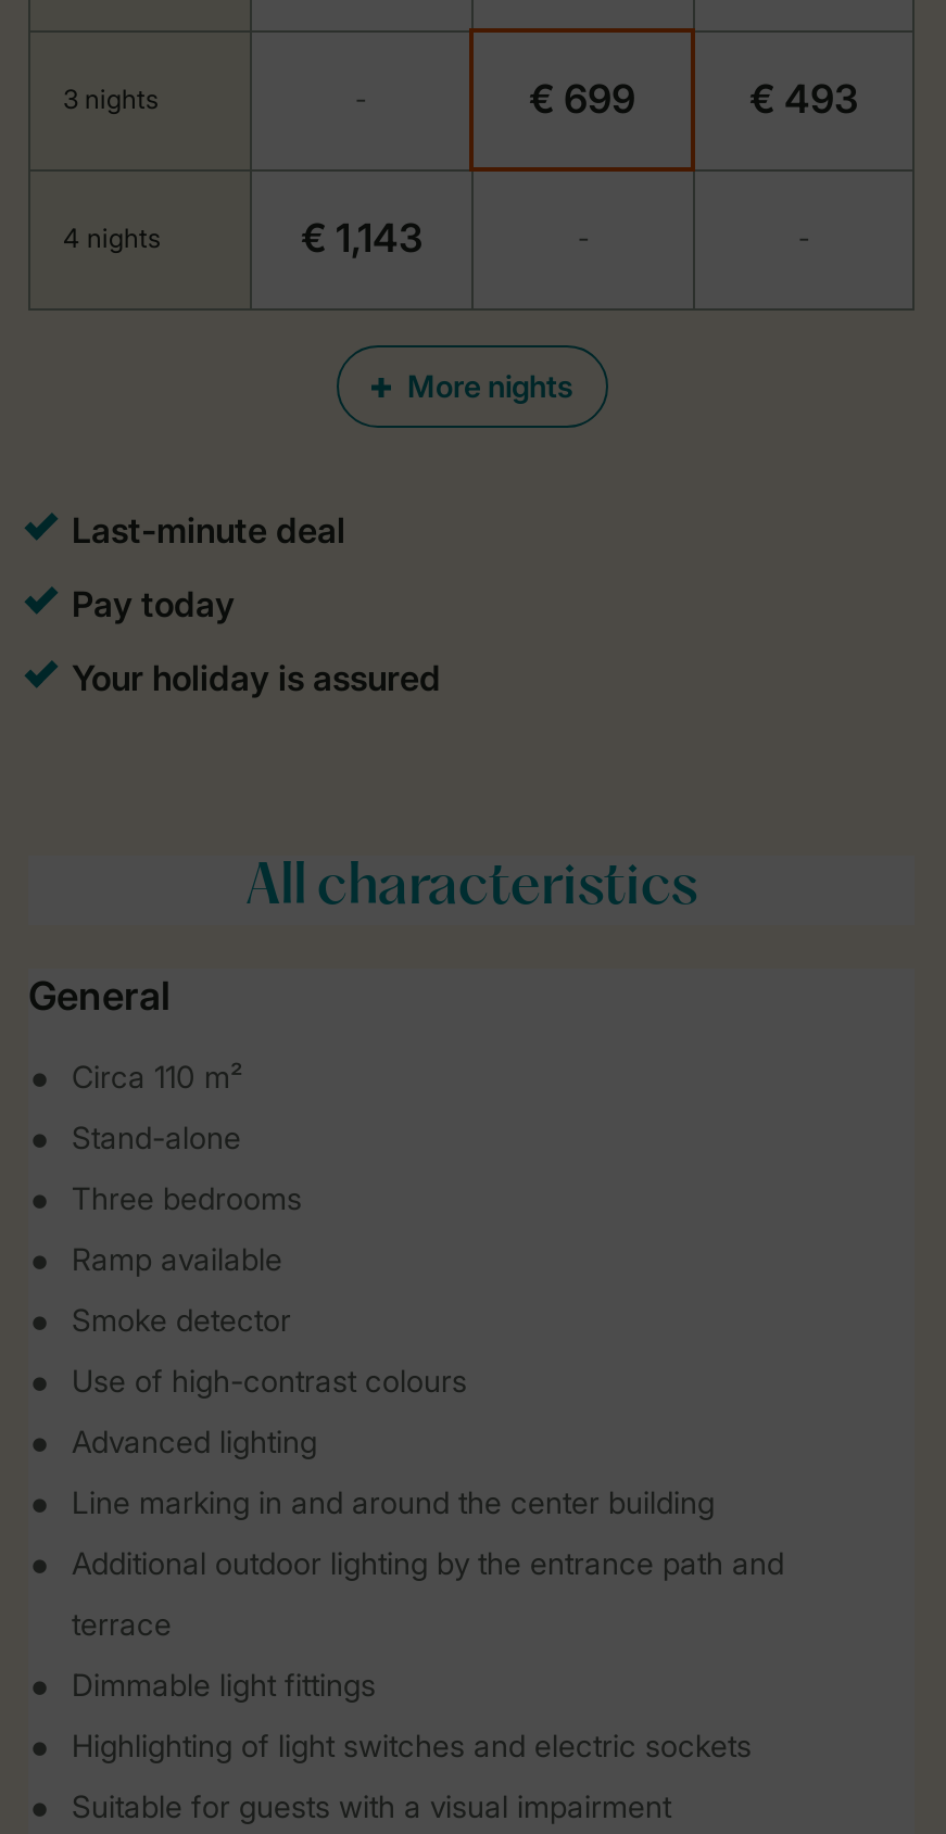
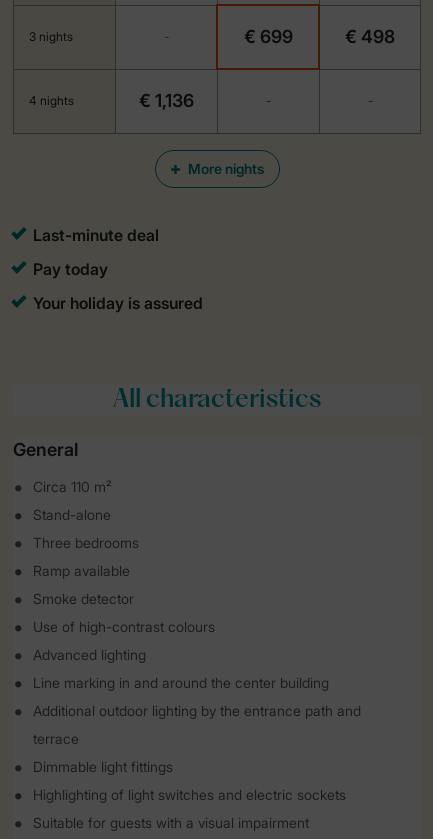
- € 493
+ € 498

- € 1,143
+ € 1,136
